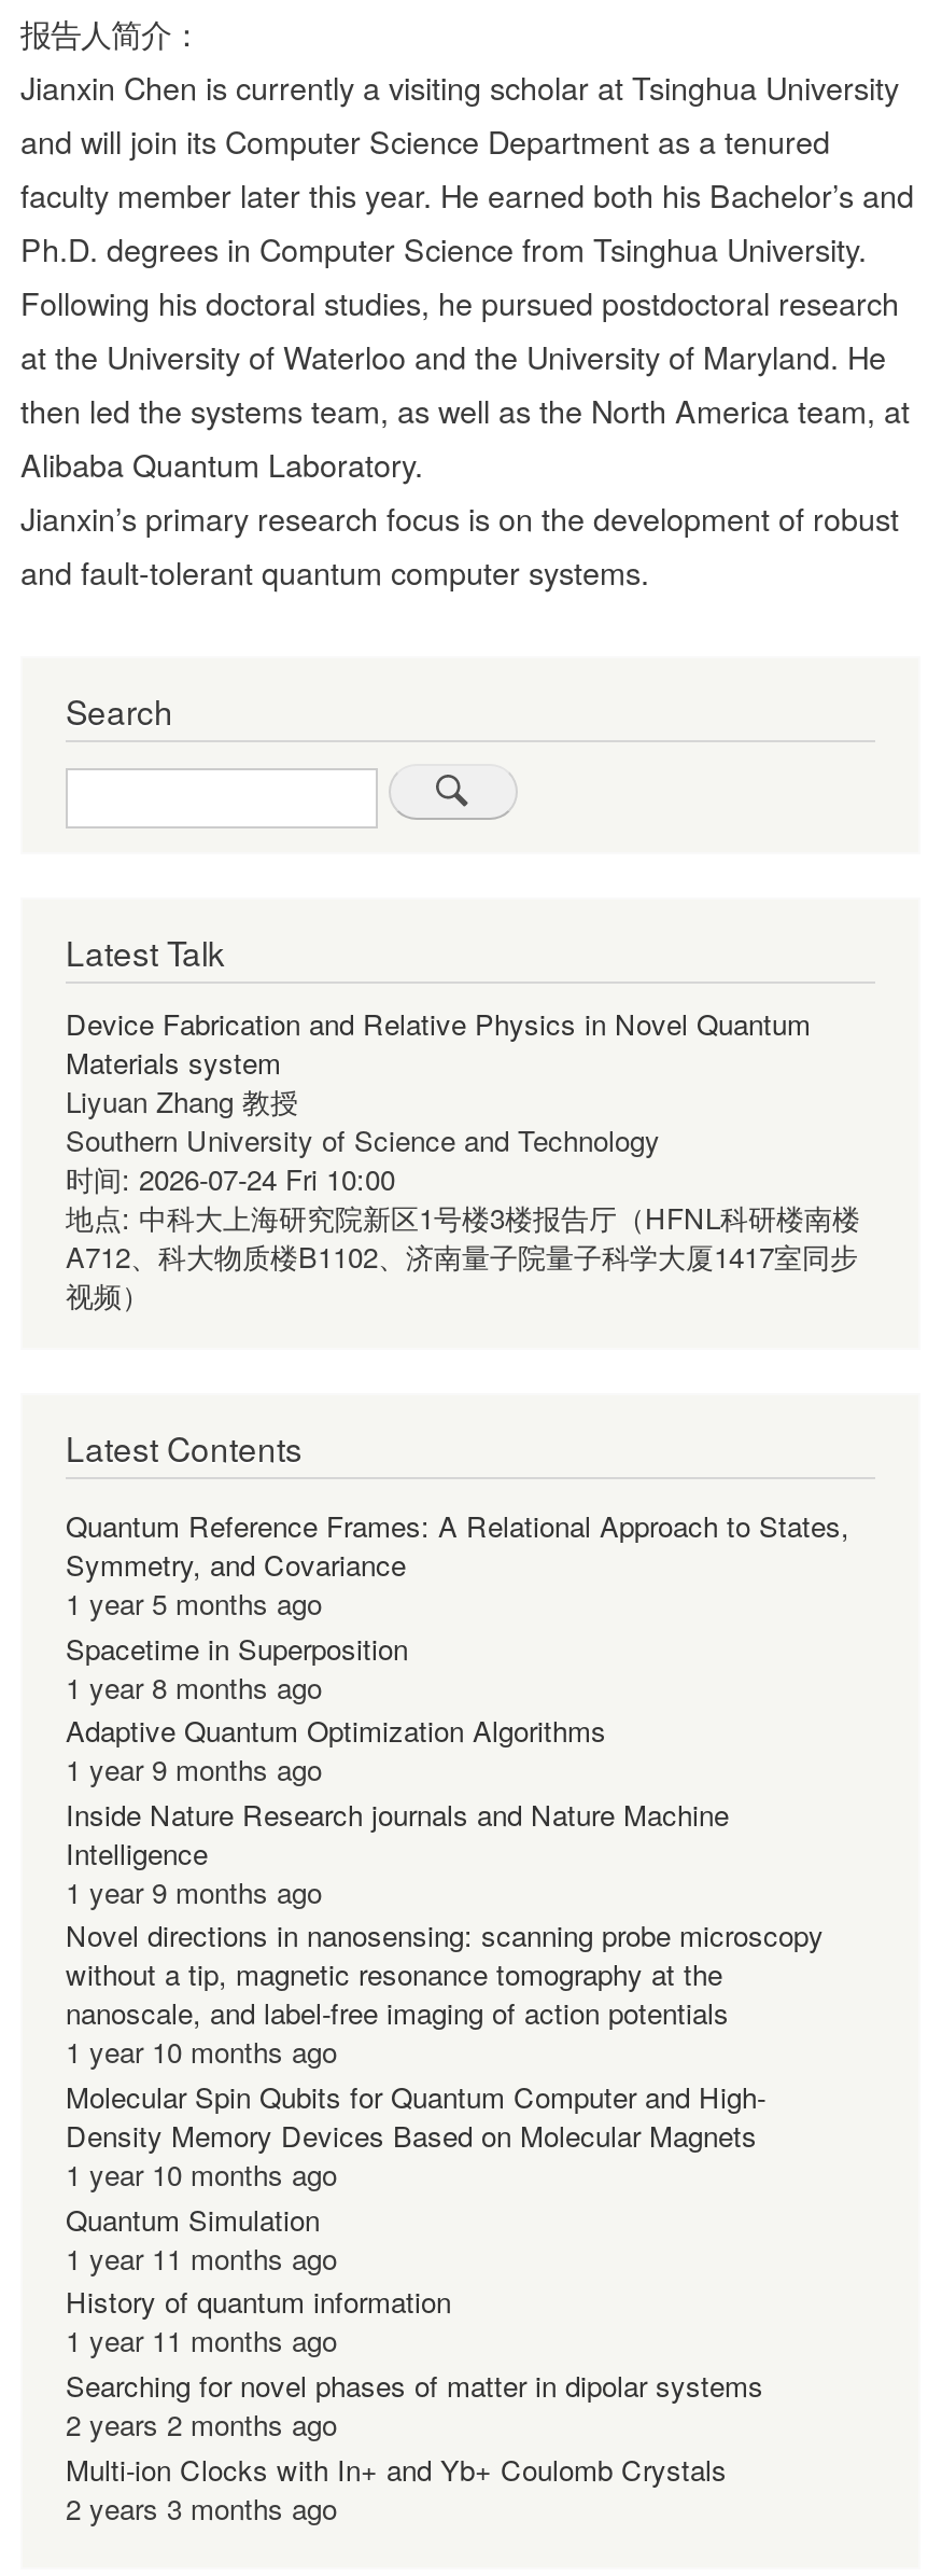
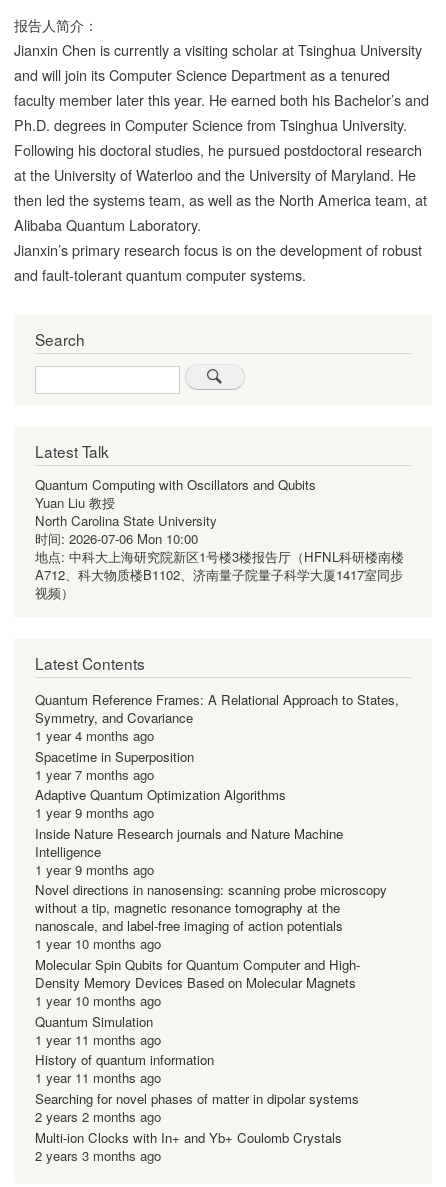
- Device Fabrication and Relative Physics in Novel Quantum
- Materials system
- Liyuan Zhang 教授
- Southern University of Science and Technology
- 时间: 2026-07-24 Fri 10:00
+ Quantum Computing with Oscillators and Qubits
+ Yuan Liu 教授
+ North Carolina State University
+ 时间: 2026-07-06 Mon 10:00

- 1 year 5 months ago
+ 1 year 4 months ago

- 1 year 8 months ago
+ 1 year 7 months ago
